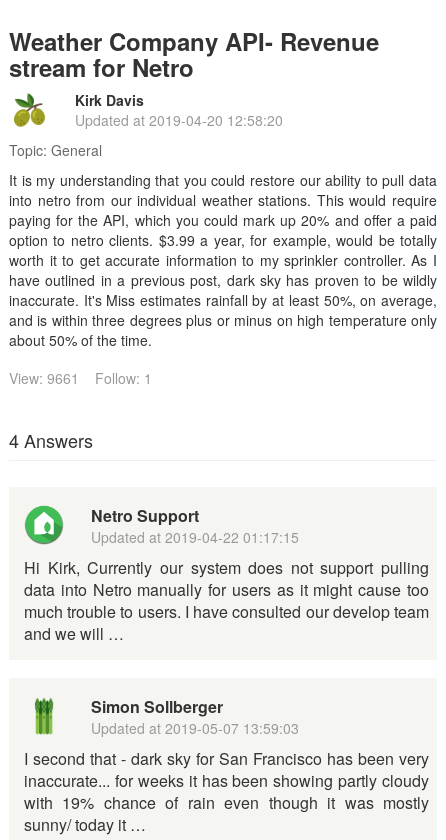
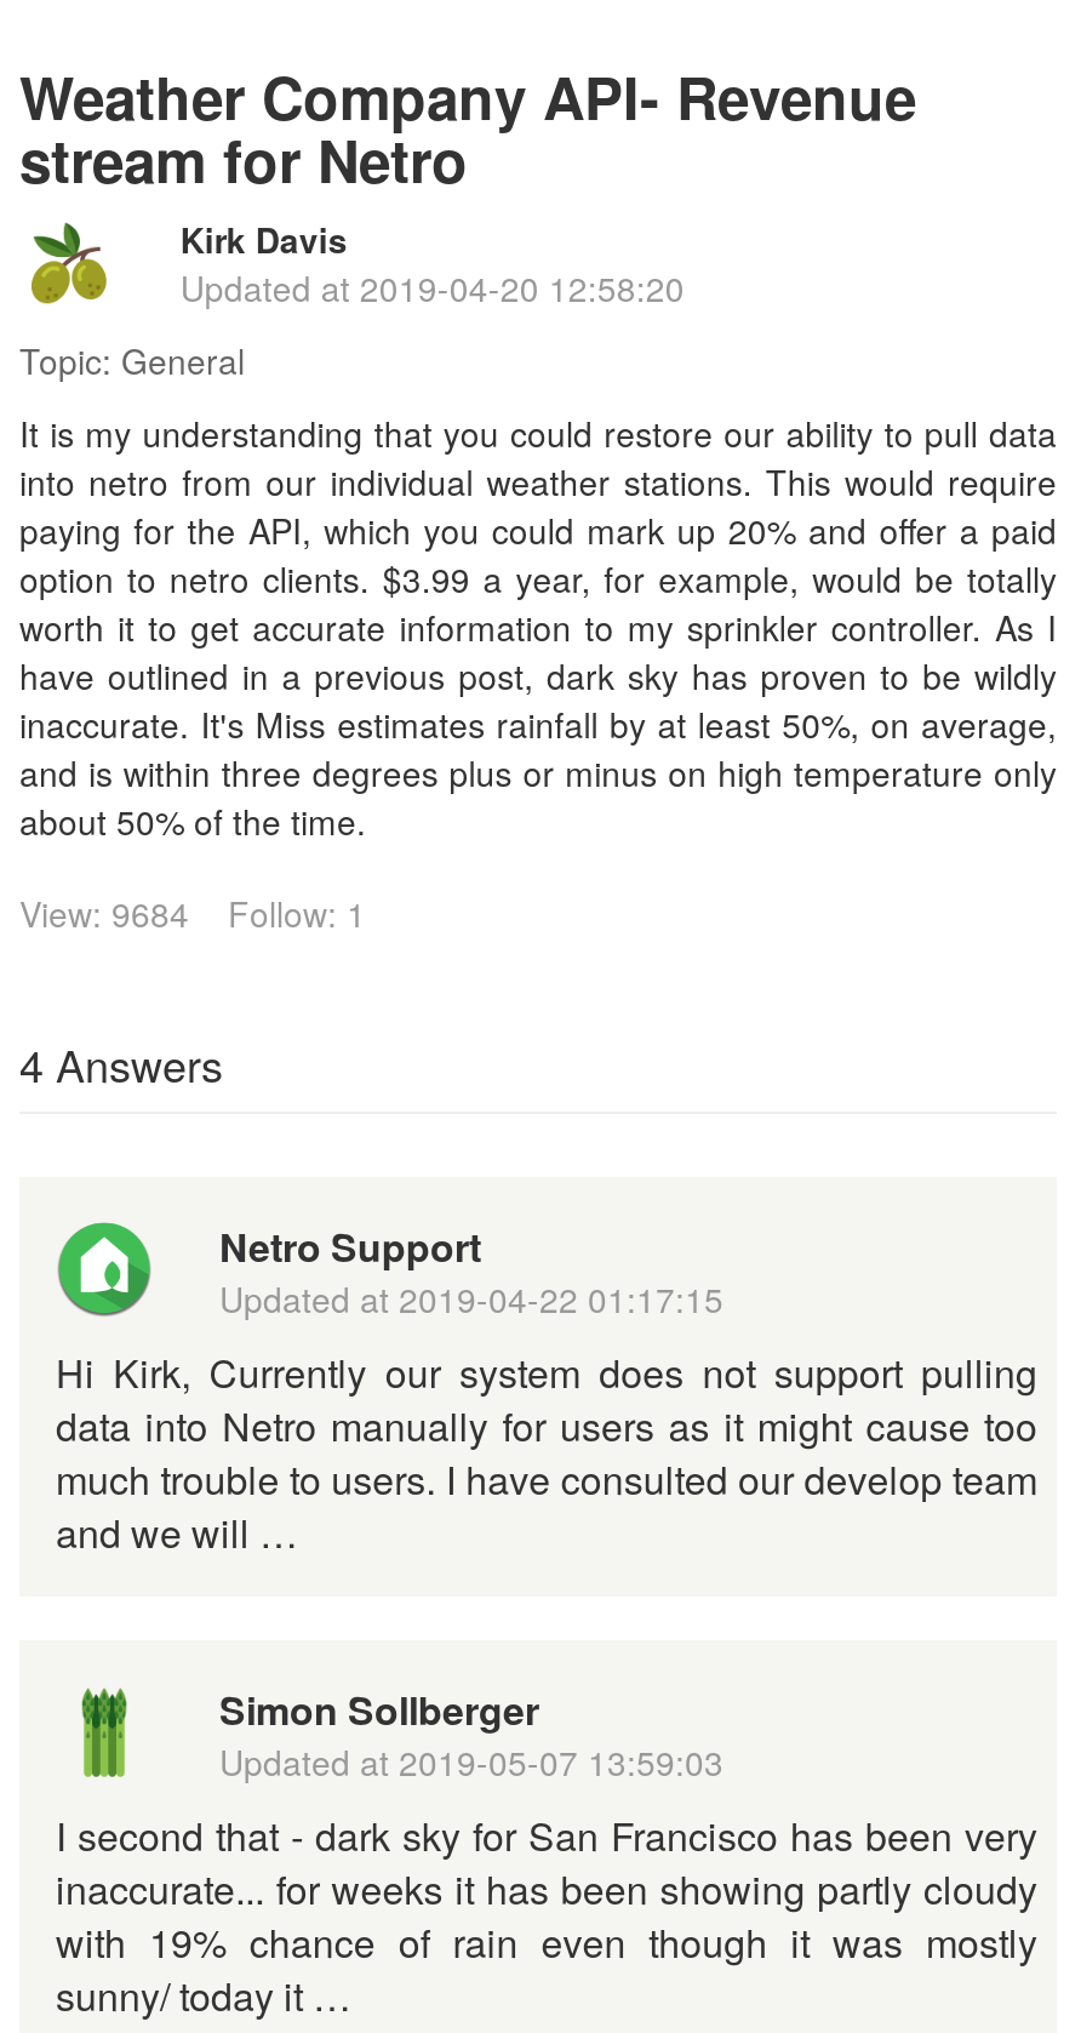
- View: 9661 Follow: 1
+ View: 9684 Follow: 1
